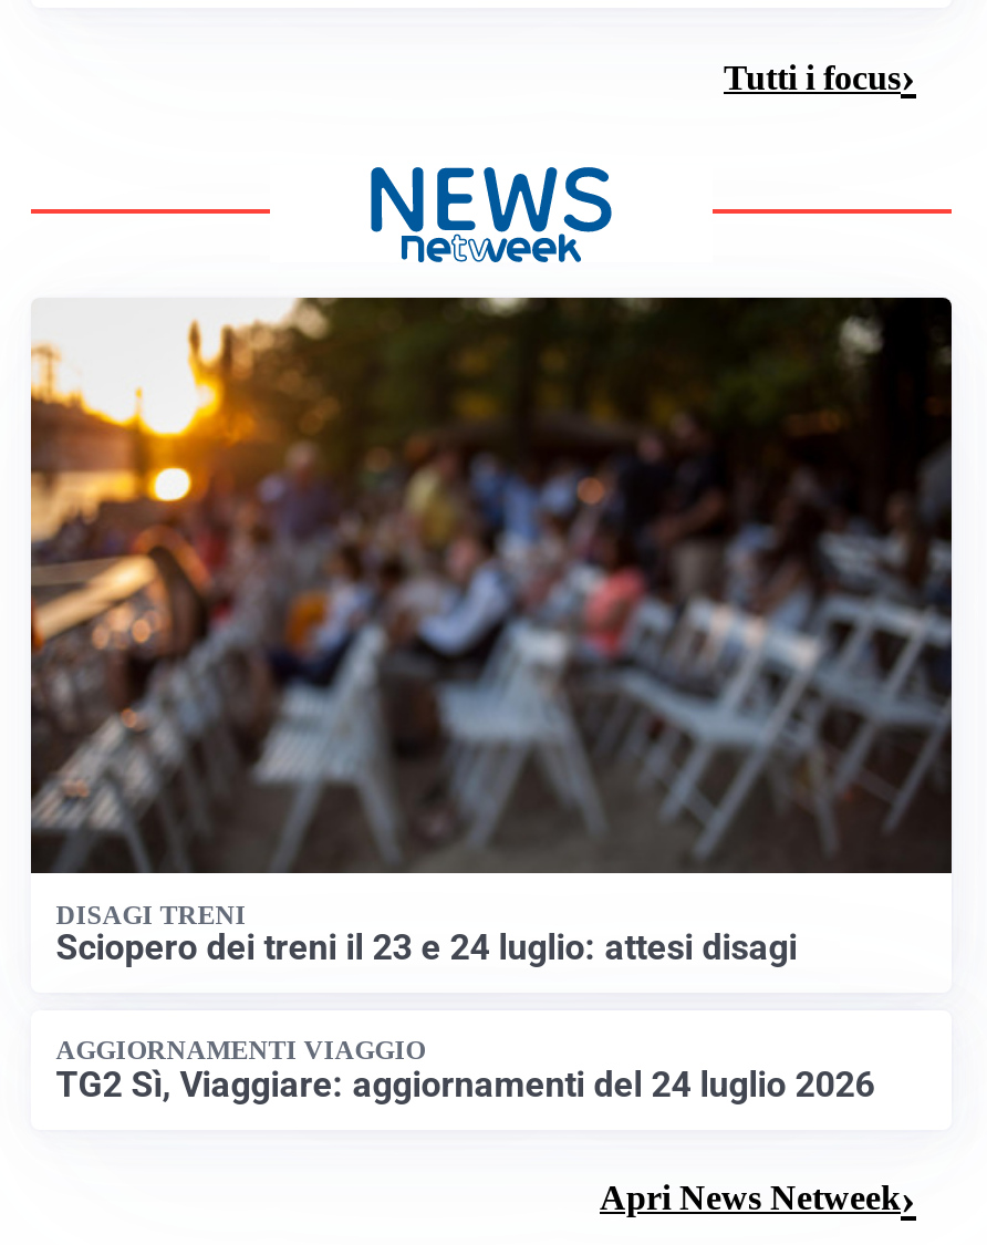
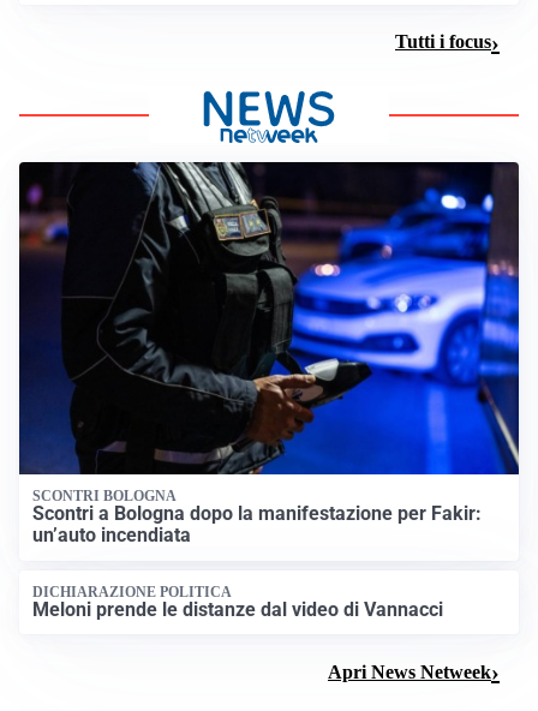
- [image]
- DISAGI TRENI
- Sciopero dei treni il 23 e 24 luglio: attesi disagi
+ [image]
+ SCONTRI BOLOGNA
+ Scontri a Bologna dopo la manifestazione per Fakir:
+ un’auto incendiata

- AGGIORNAMENTI VIAGGIO
- TG2 Sì, Viaggiare: aggiornamenti del 24 luglio 2026
+ DICHIARAZIONE POLITICA
+ Meloni prende le distanze dal video di Vannacci
